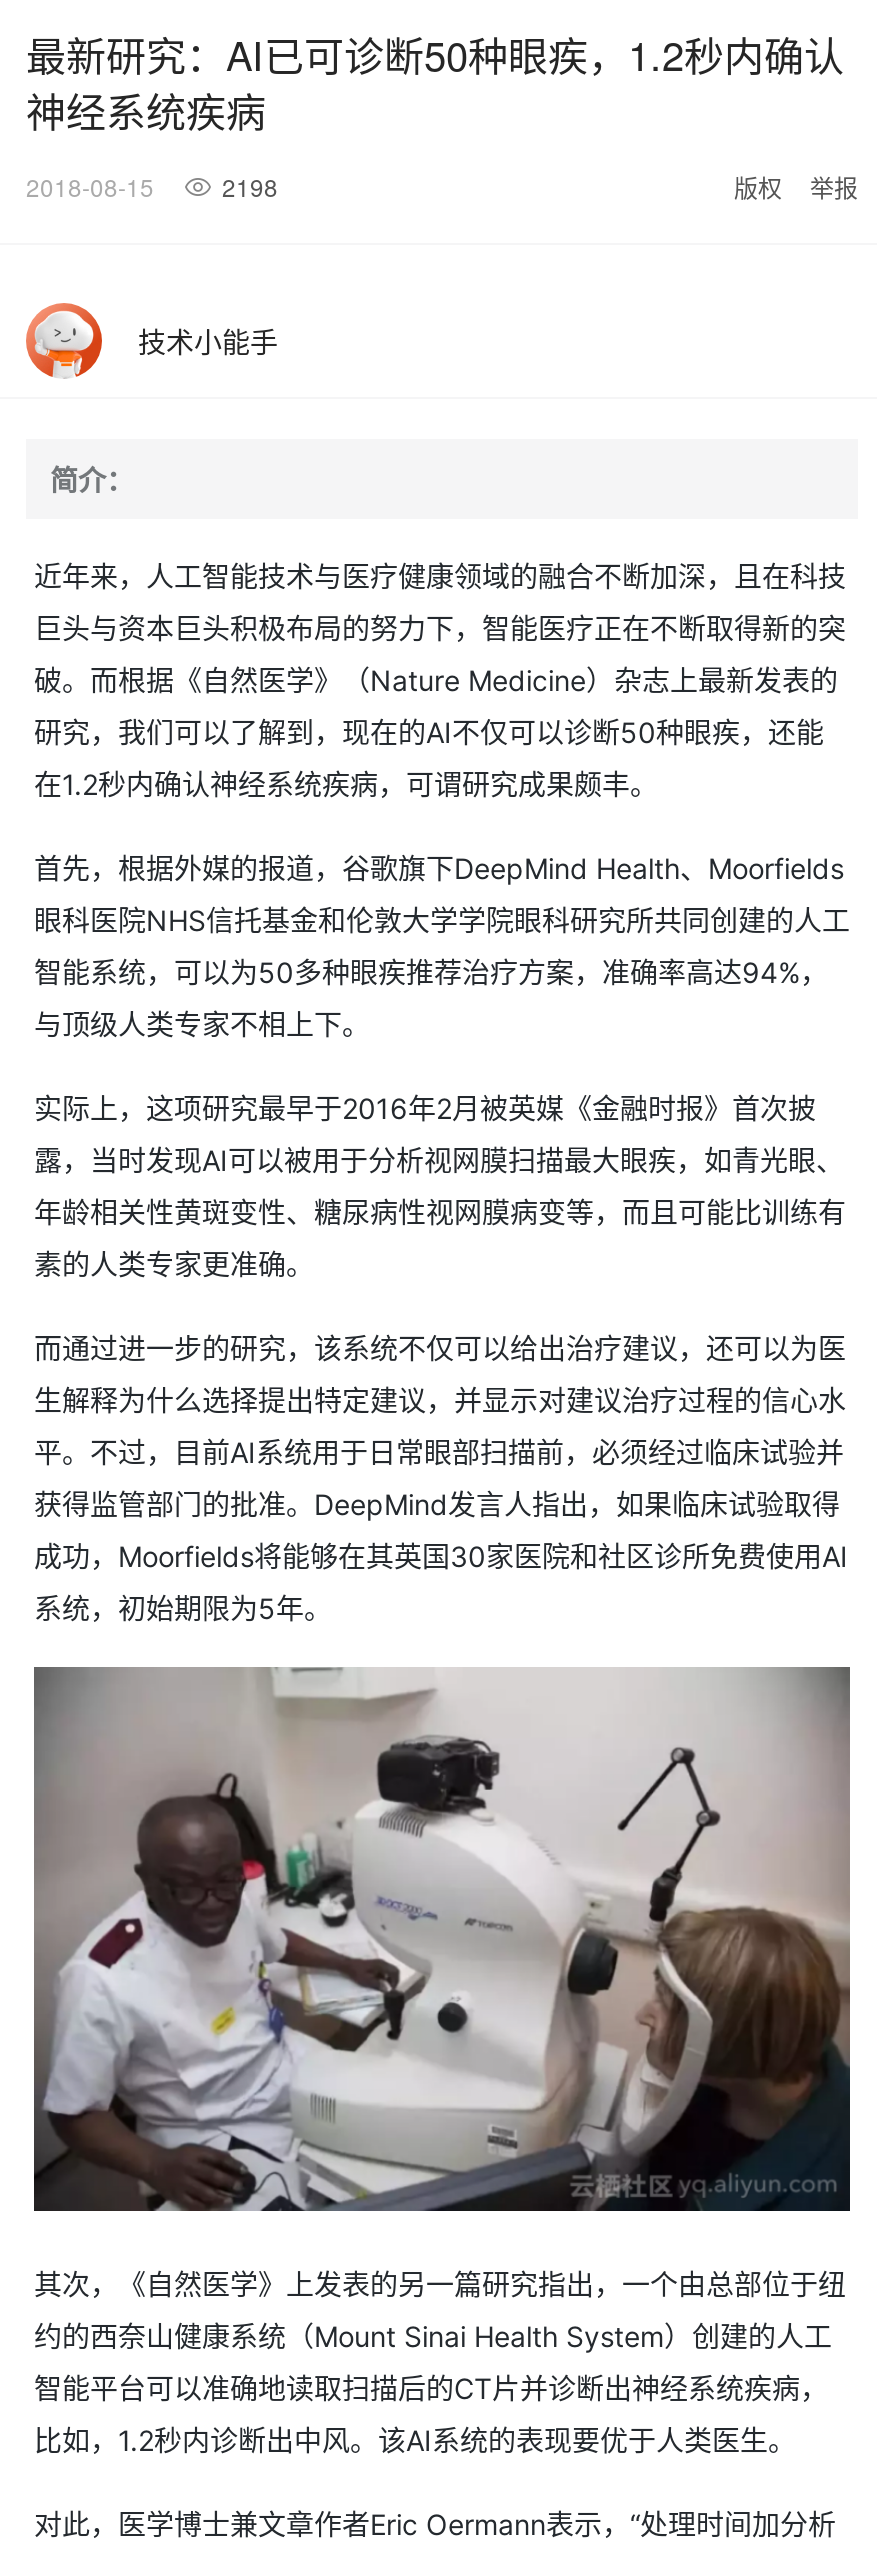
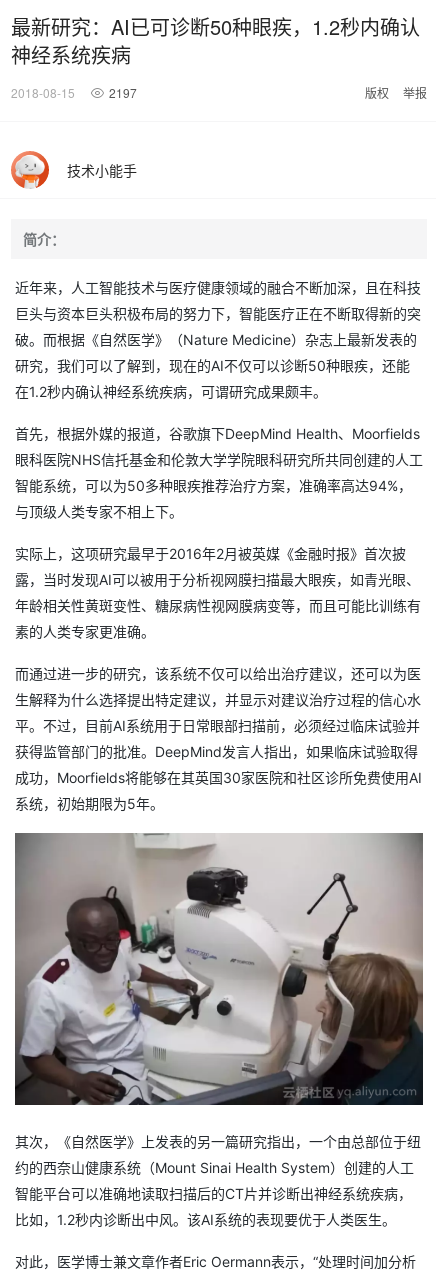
- 2018-08-15 2198
+ 2018-08-15 2197
